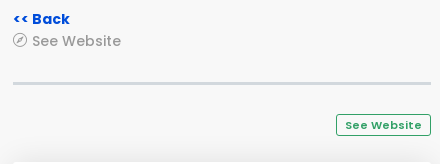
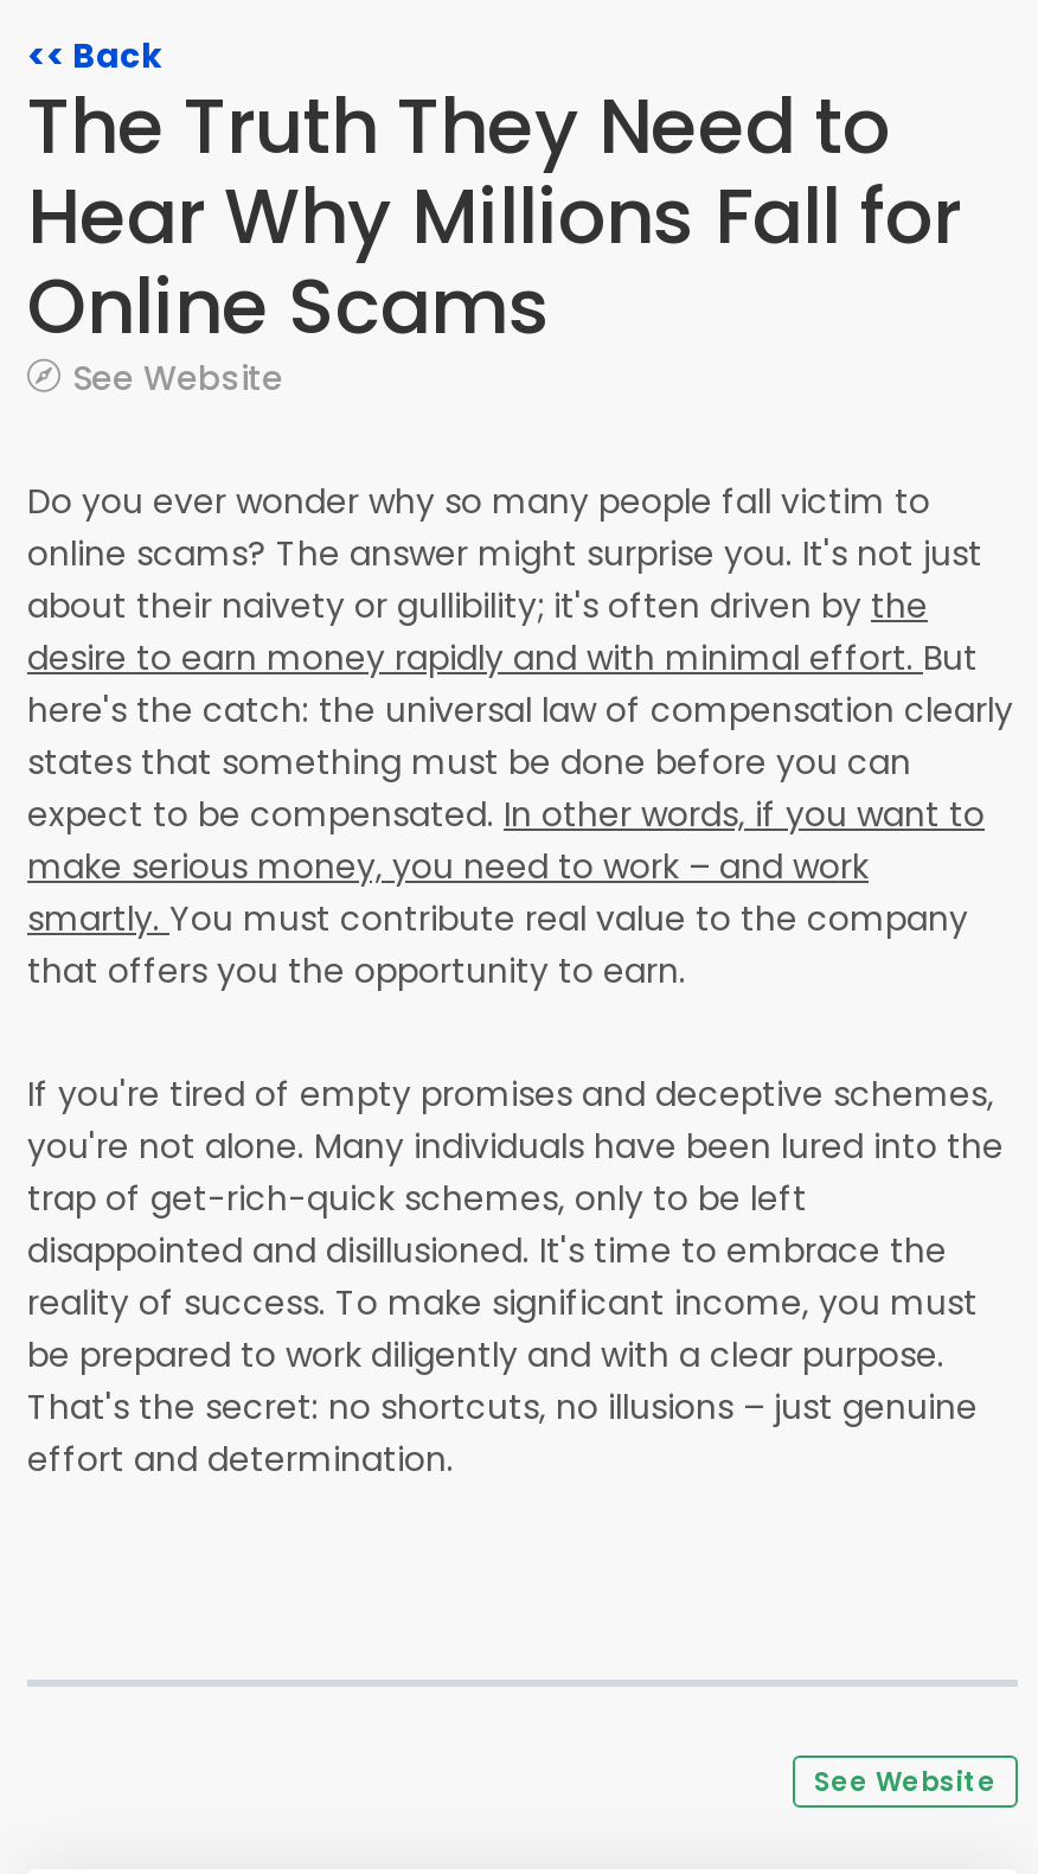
+ The Truth They Need to
+ Hear Why Millions Fall for
+ Online Scams

+ Do you ever wonder why so many people fall victim to
+ online scams? The answer might surprise you. It's not just
+ about their naivety or gullibility; it's often driven by the
+ desire to earn money rapidly and with minimal effort. But
+ here's the catch: the universal law of compensation clearly
+ states that something must be done before you can
+ expect to be compensated. In other words, if you want to
+ make serious money, you need to work – and work
+ smartly. You must contribute real value to the company
+ that offers you the opportunity to earn.
+ If you're tired of empty promises and deceptive schemes,
+ you're not alone. Many individuals have been lured into the
+ trap of get-rich-quick schemes, only to be left
+ disappointed and disillusioned. It's time to embrace the
+ reality of success. To make significant income, you must
+ be prepared to work diligently and with a clear purpose.
+ That's the secret: no shortcuts, no illusions – just genuine
+ effort and determination.
